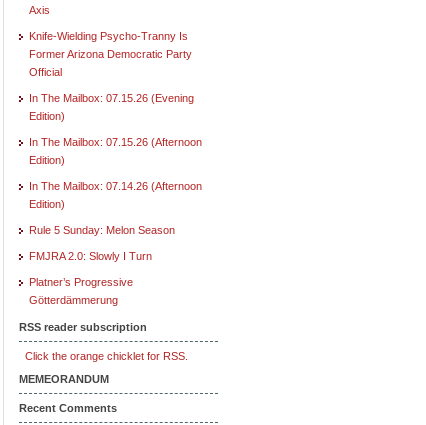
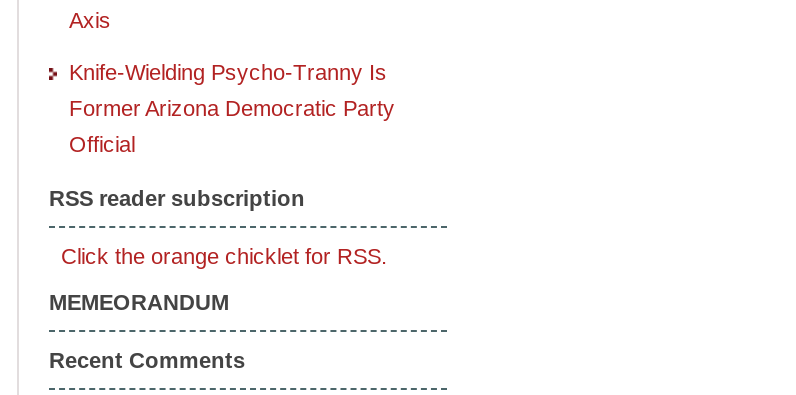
- In The Mailbox: 07.15.26 (Evening
- Edition)
- In The Mailbox: 07.15.26 (Afternoon
- Edition)
- In The Mailbox: 07.14.26 (Afternoon
- Edition)
- Rule 5 Sunday: Melon Season
- FMJRA 2.0: Slowly I Turn
- Platner’s Progressive
- Götterdämmerung
